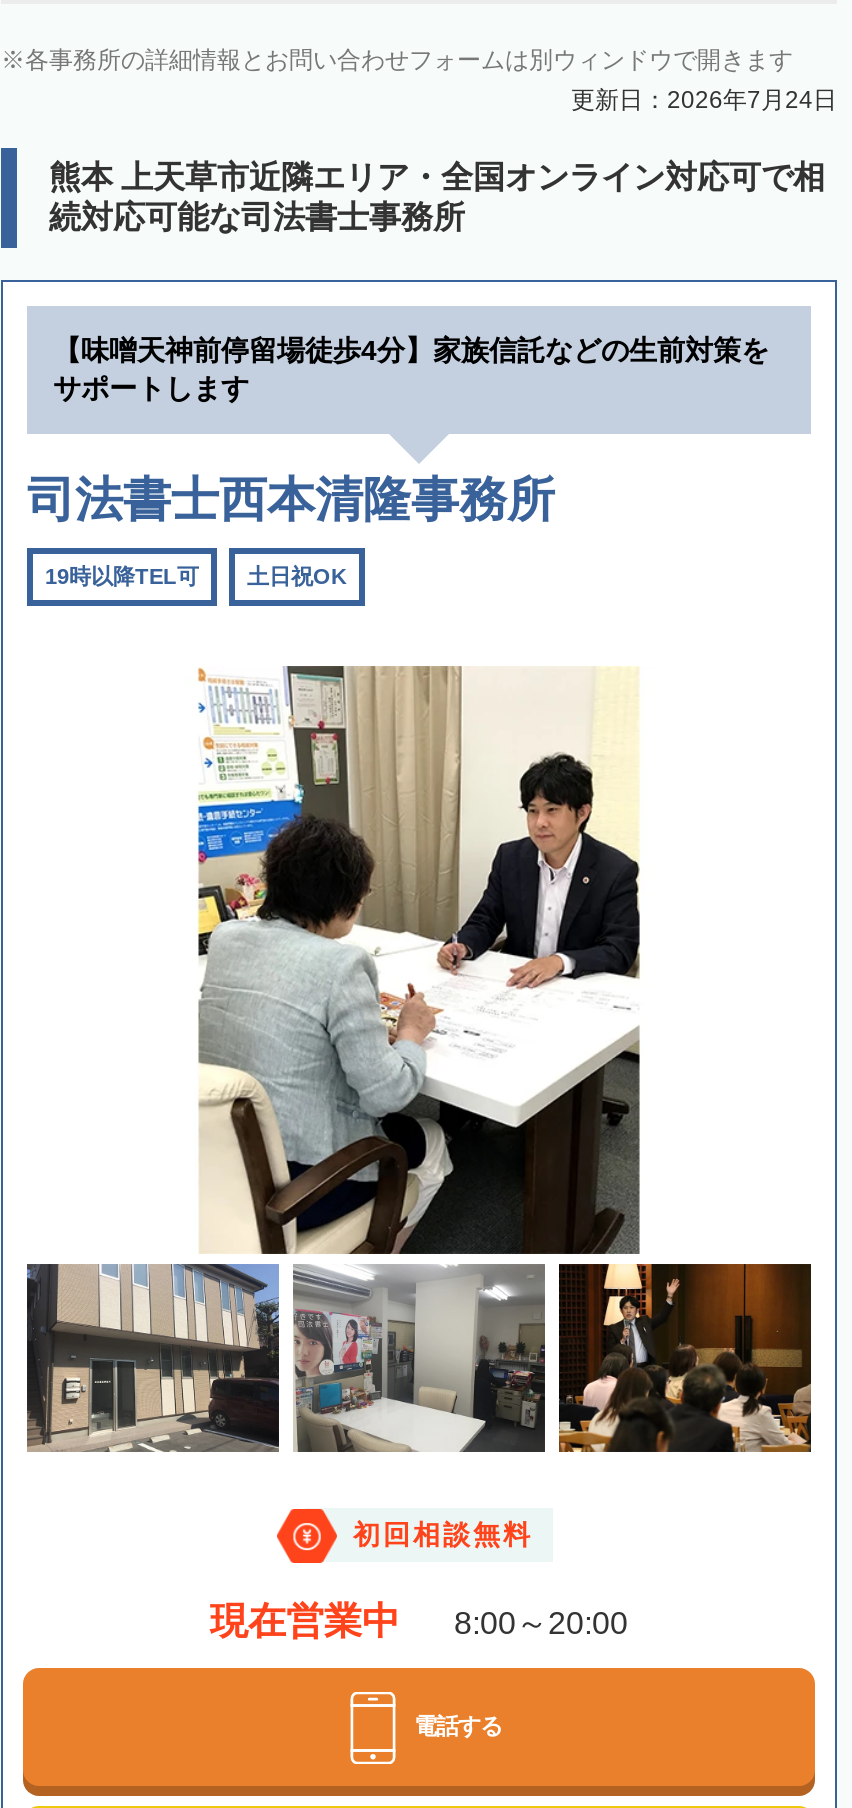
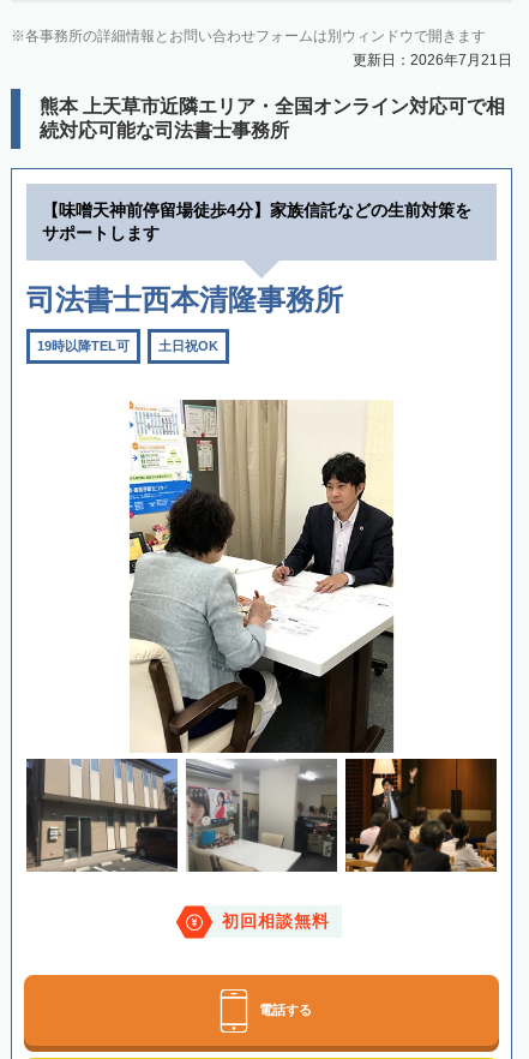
- 更新日：2026年7月24日
+ 更新日：2026年7月21日

- 現在営業中
- 8:00～20:00
